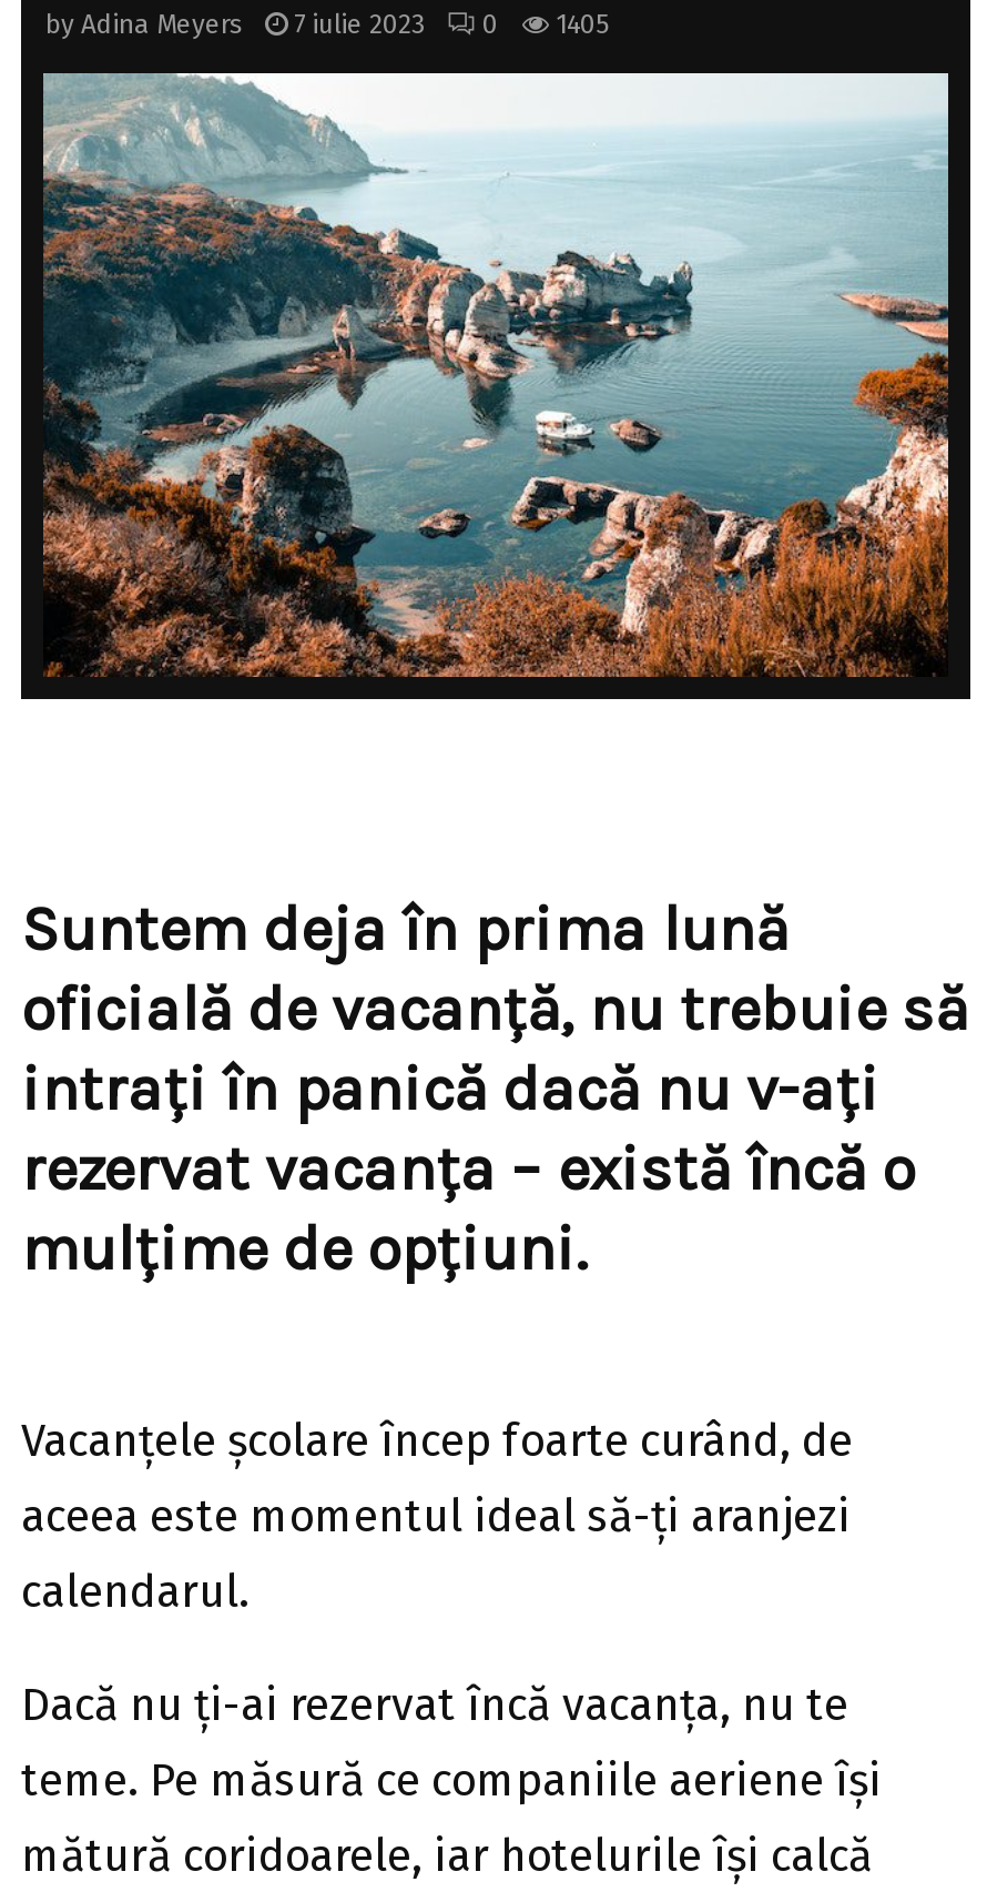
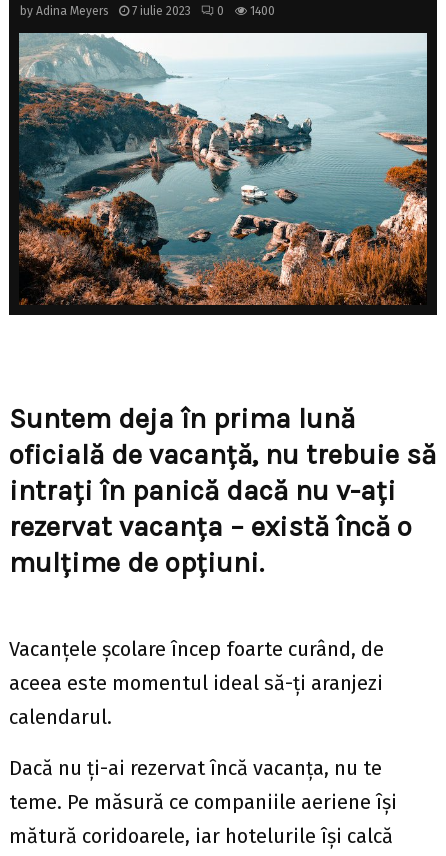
- by Adina Meyers 7 iulie 2023 0 1405
+ by Adina Meyers 7 iulie 2023 0 1400
